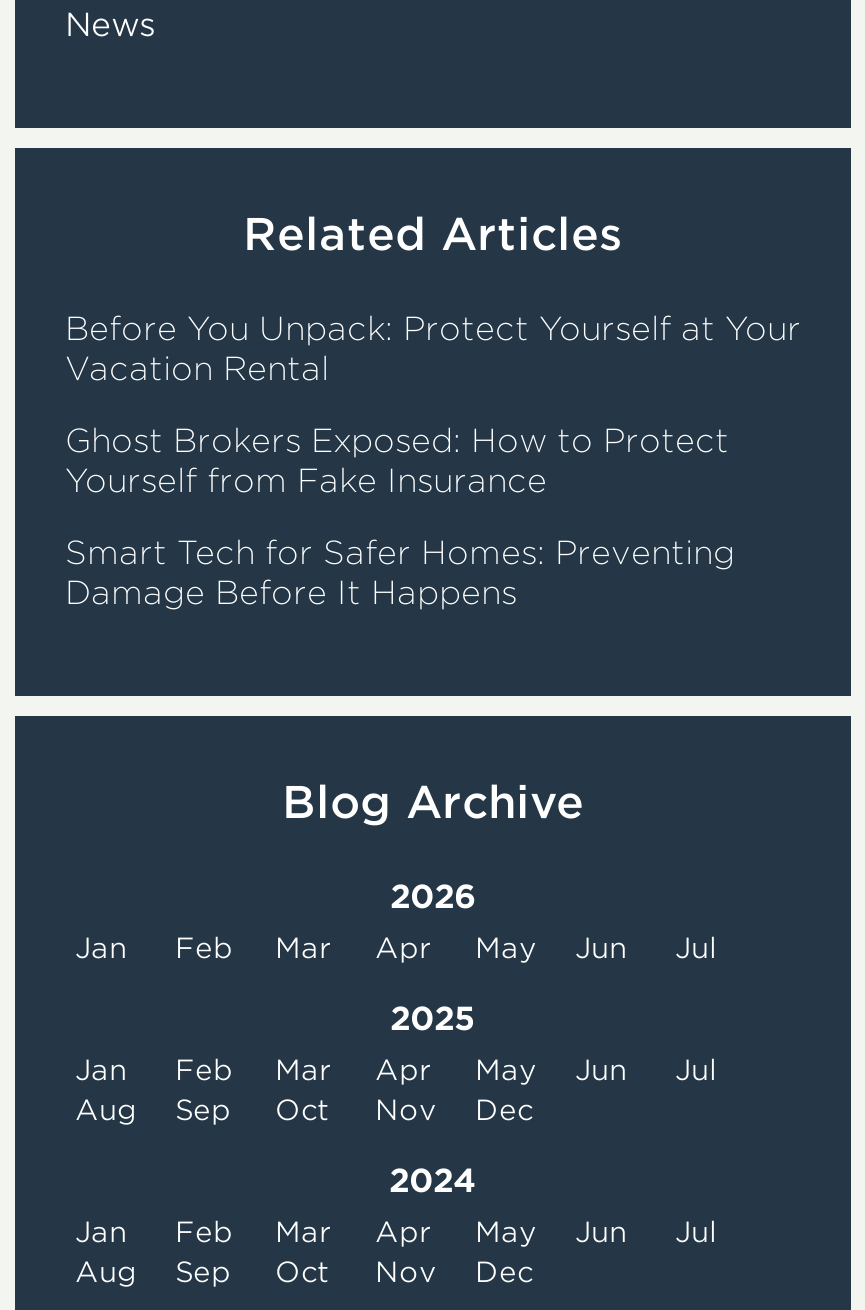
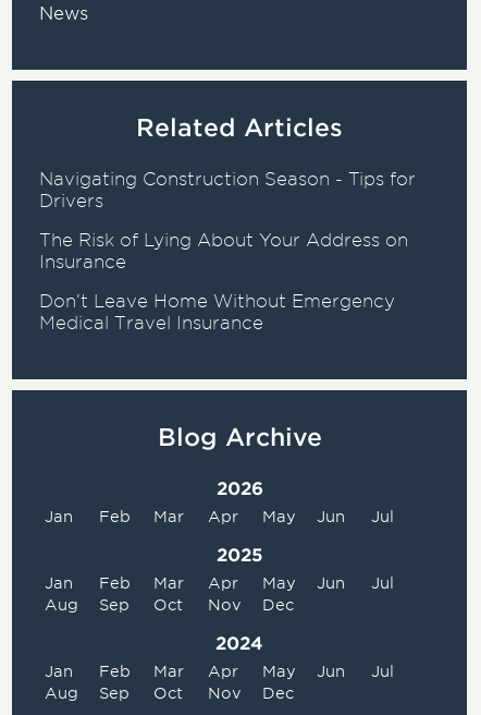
- Before You Unpack: Protect Yourself at Your
- Vacation Rental
+ Navigating Construction Season - Tips for
+ Drivers

- Ghost Brokers Exposed: How to Protect
- Yourself from Fake Insurance
+ The Risk of Lying About Your Address on
+ Insurance

- Smart Tech for Safer Homes: Preventing
- Damage Before It Happens
+ Don’t Leave Home Without Emergency
+ Medical Travel Insurance
